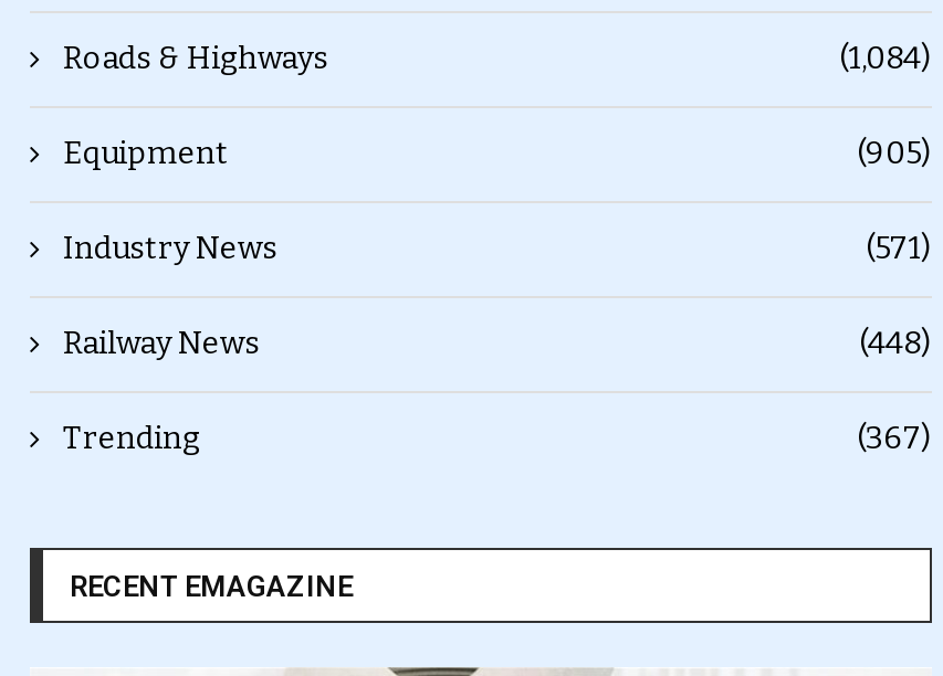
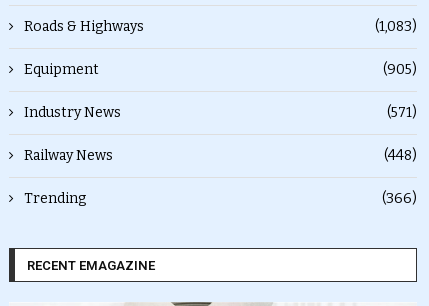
- (1,084)
+ (1,083)

- (367)
+ (366)
